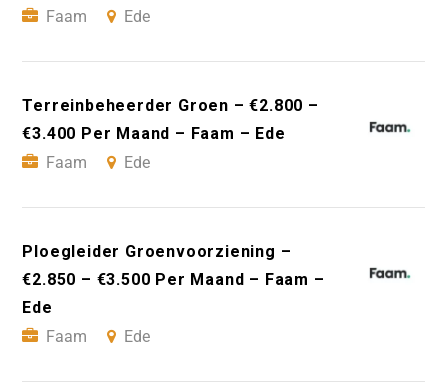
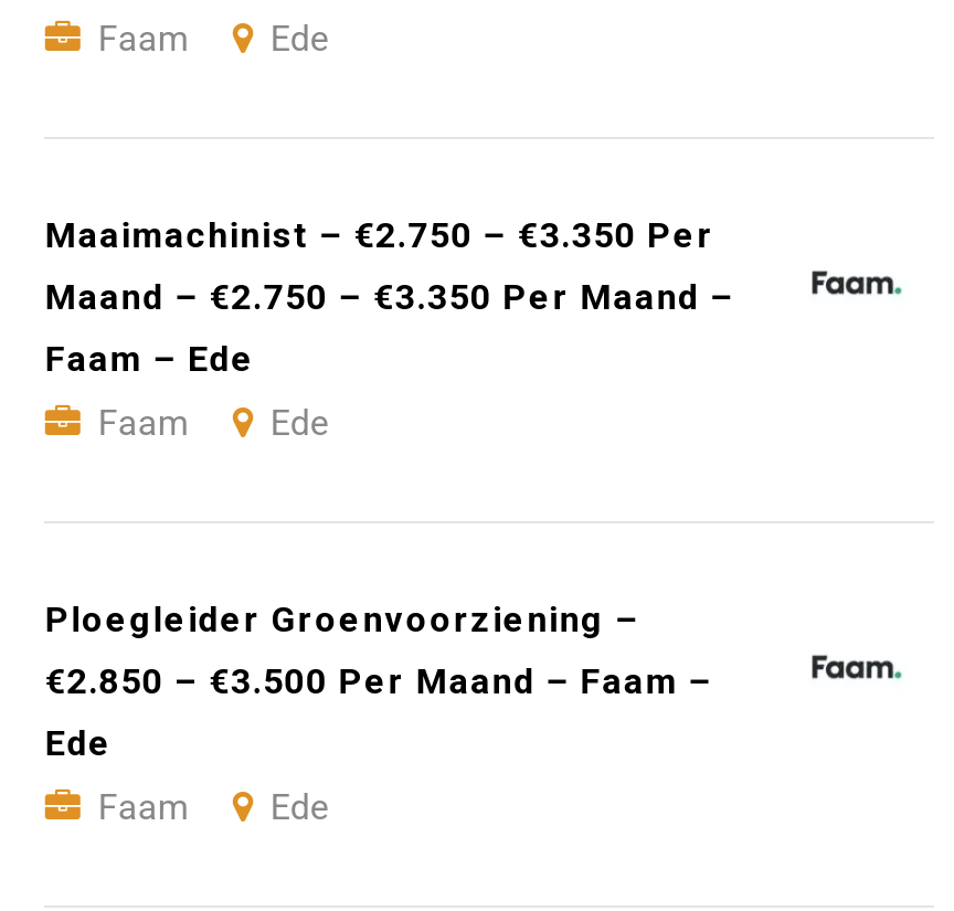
- Terreinbeheerder Groen – €2.800 –
- €3.400 Per Maand – Faam – Ede
+ Maaimachinist – €2.750 – €3.350 Per
+ Maand – €2.750 – €3.350 Per Maand –
+ Faam – Ede
